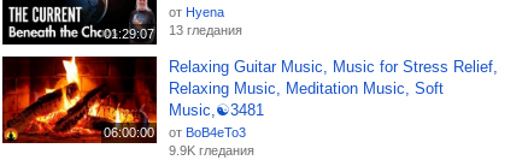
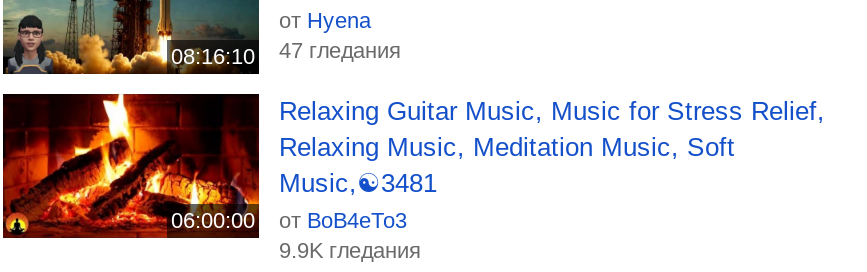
- 01:29:07
+ 08:16:10

- 13 гледания
+ 47 гледания
